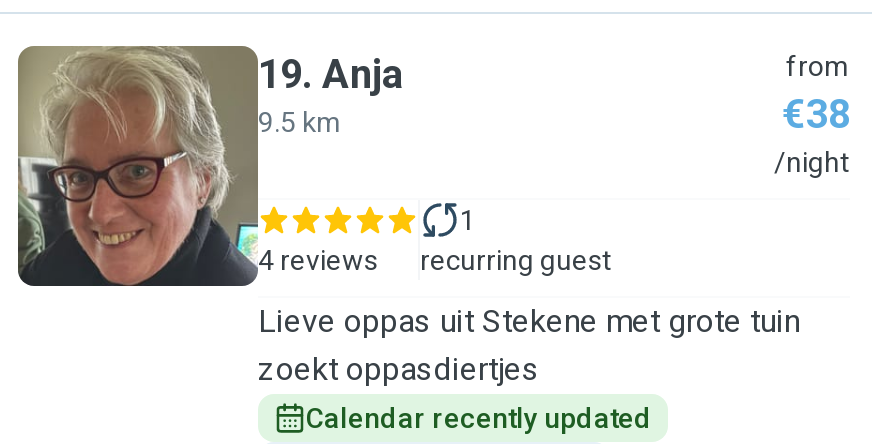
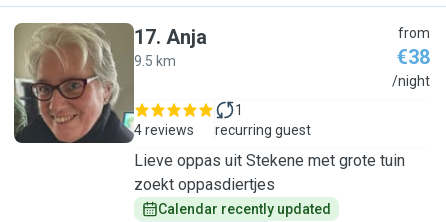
- 19. Anja
+ 17. Anja
